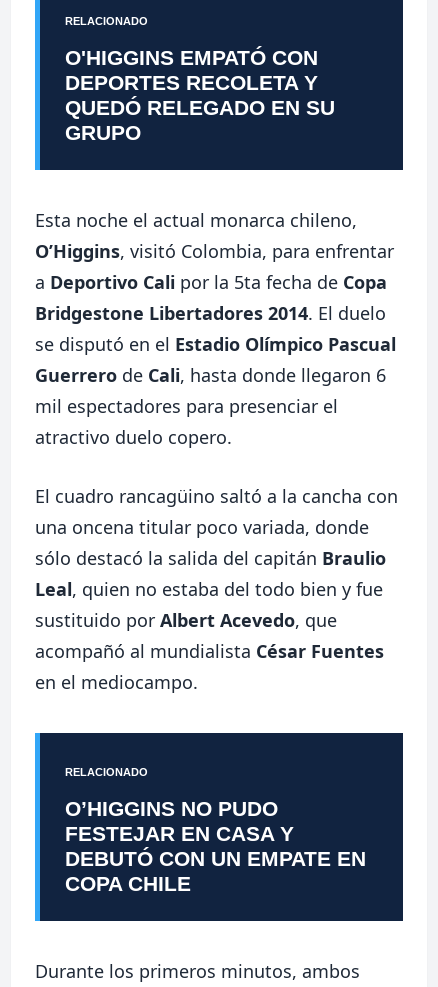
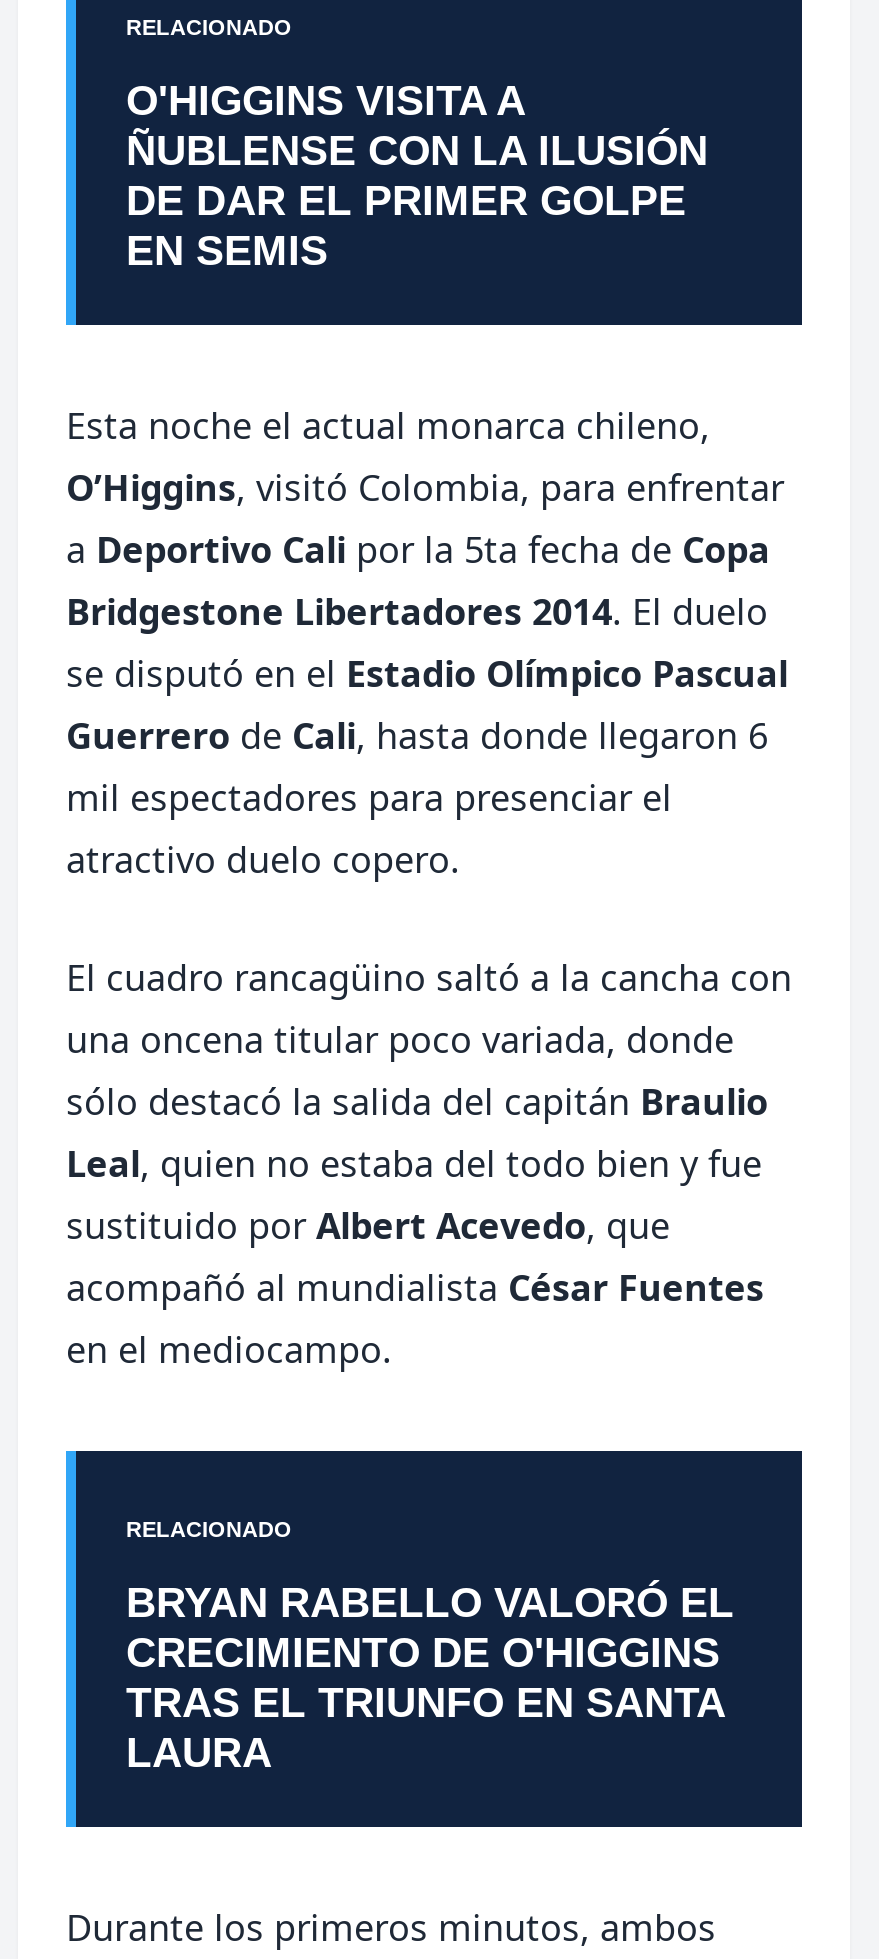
- O'HIGGINS EMPATÓ CON
- DEPORTES RECOLETA Y
- QUEDÓ RELEGADO EN SU
- GRUPO
+ O'HIGGINS VISITA A
+ ÑUBLENSE CON LA ILUSIÓN
+ DE DAR EL PRIMER GOLPE
+ EN SEMIS

- O’HIGGINS NO PUDO
- FESTEJAR EN CASA Y
- DEBUTÓ CON UN EMPATE EN
- COPA CHILE
+ BRYAN RABELLO VALORÓ EL
+ CRECIMIENTO DE O'HIGGINS
+ TRAS EL TRIUNFO EN SANTA
+ LAURA
